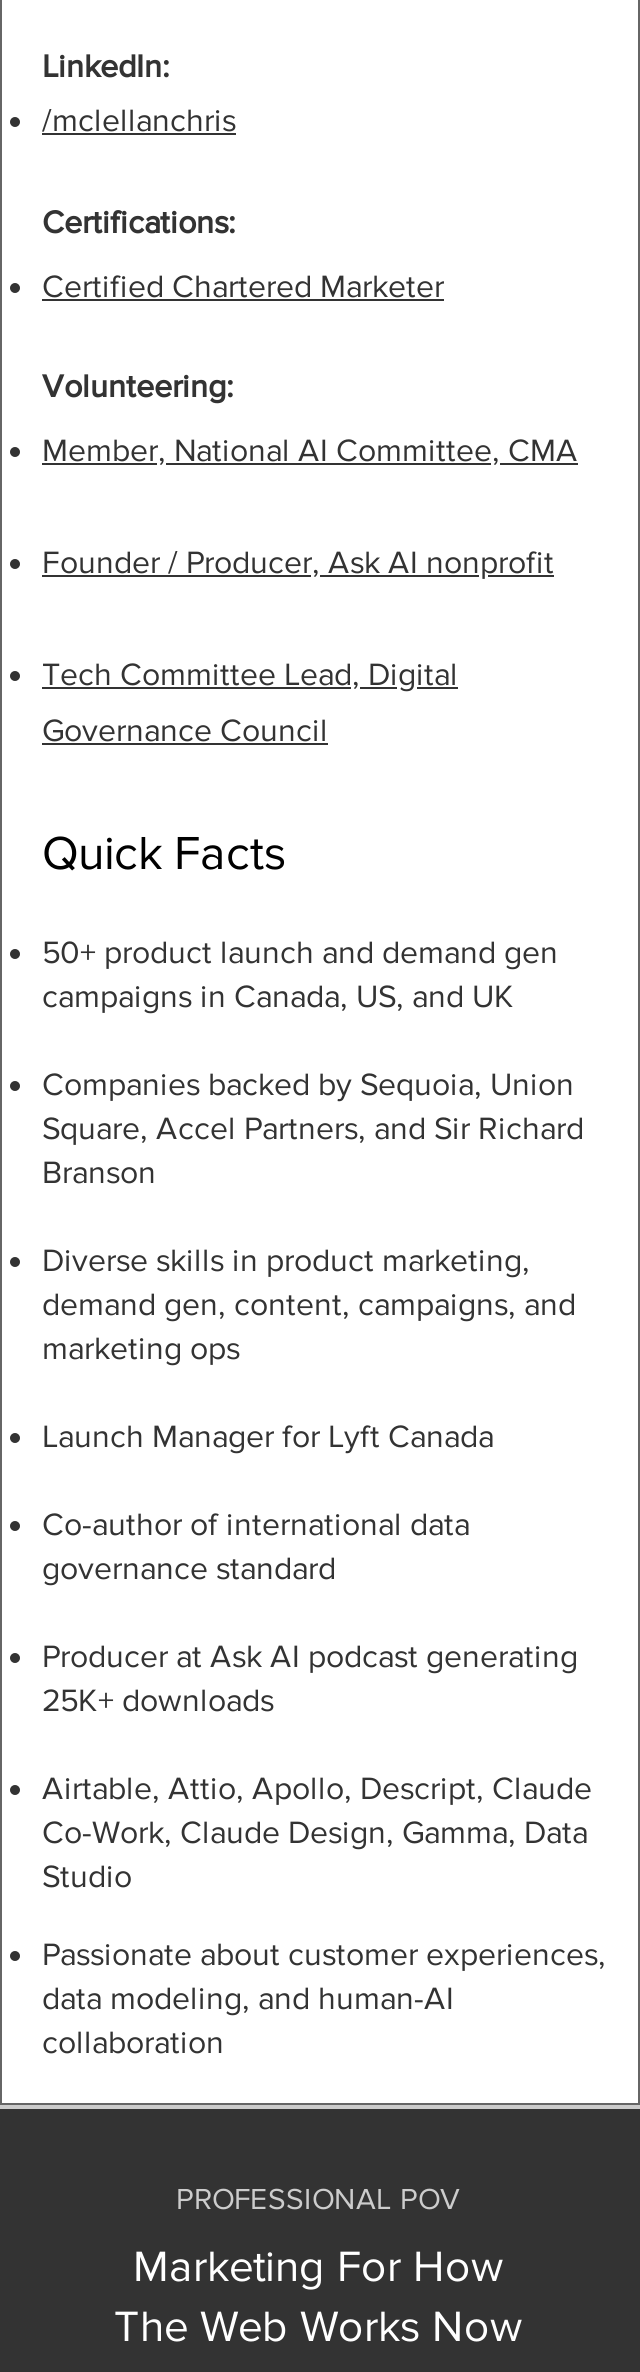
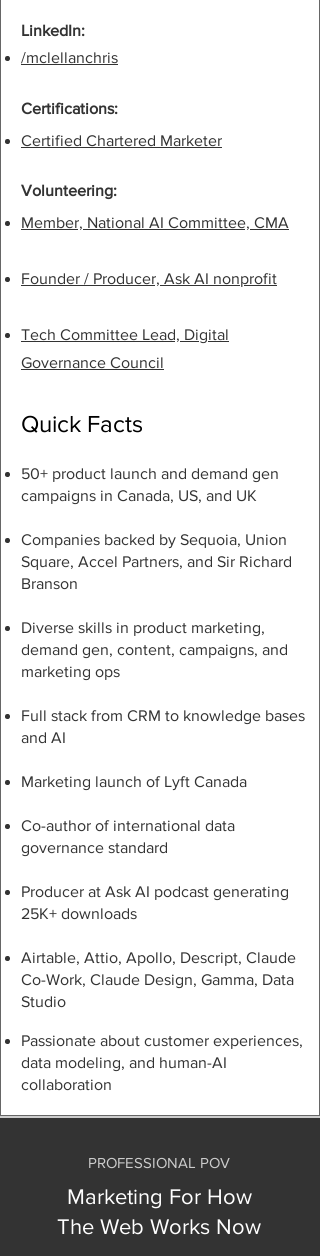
- Launch Manager for Lyft Canada
+ Full stack from CRM to knowledge bases
+ and AI
+ Marketing launch of Lyft Canada
